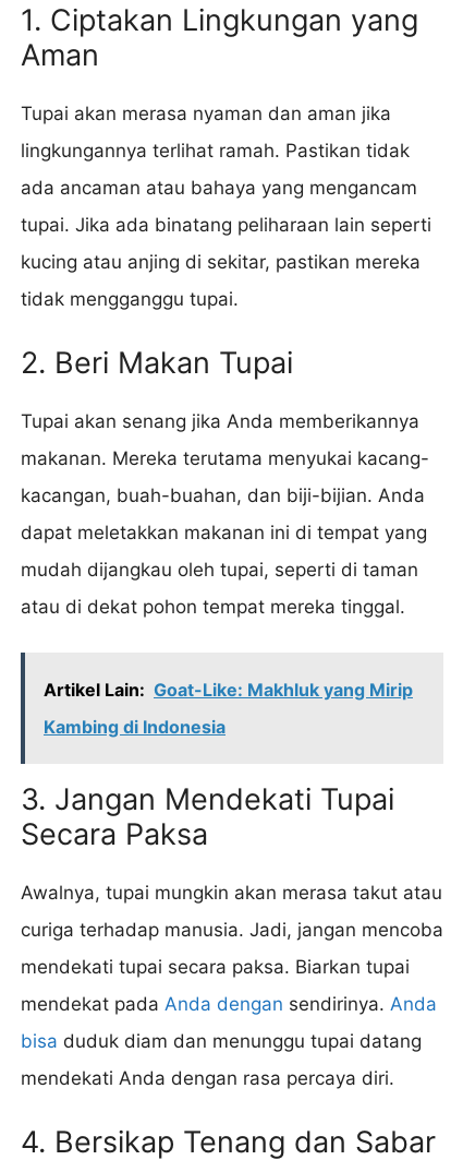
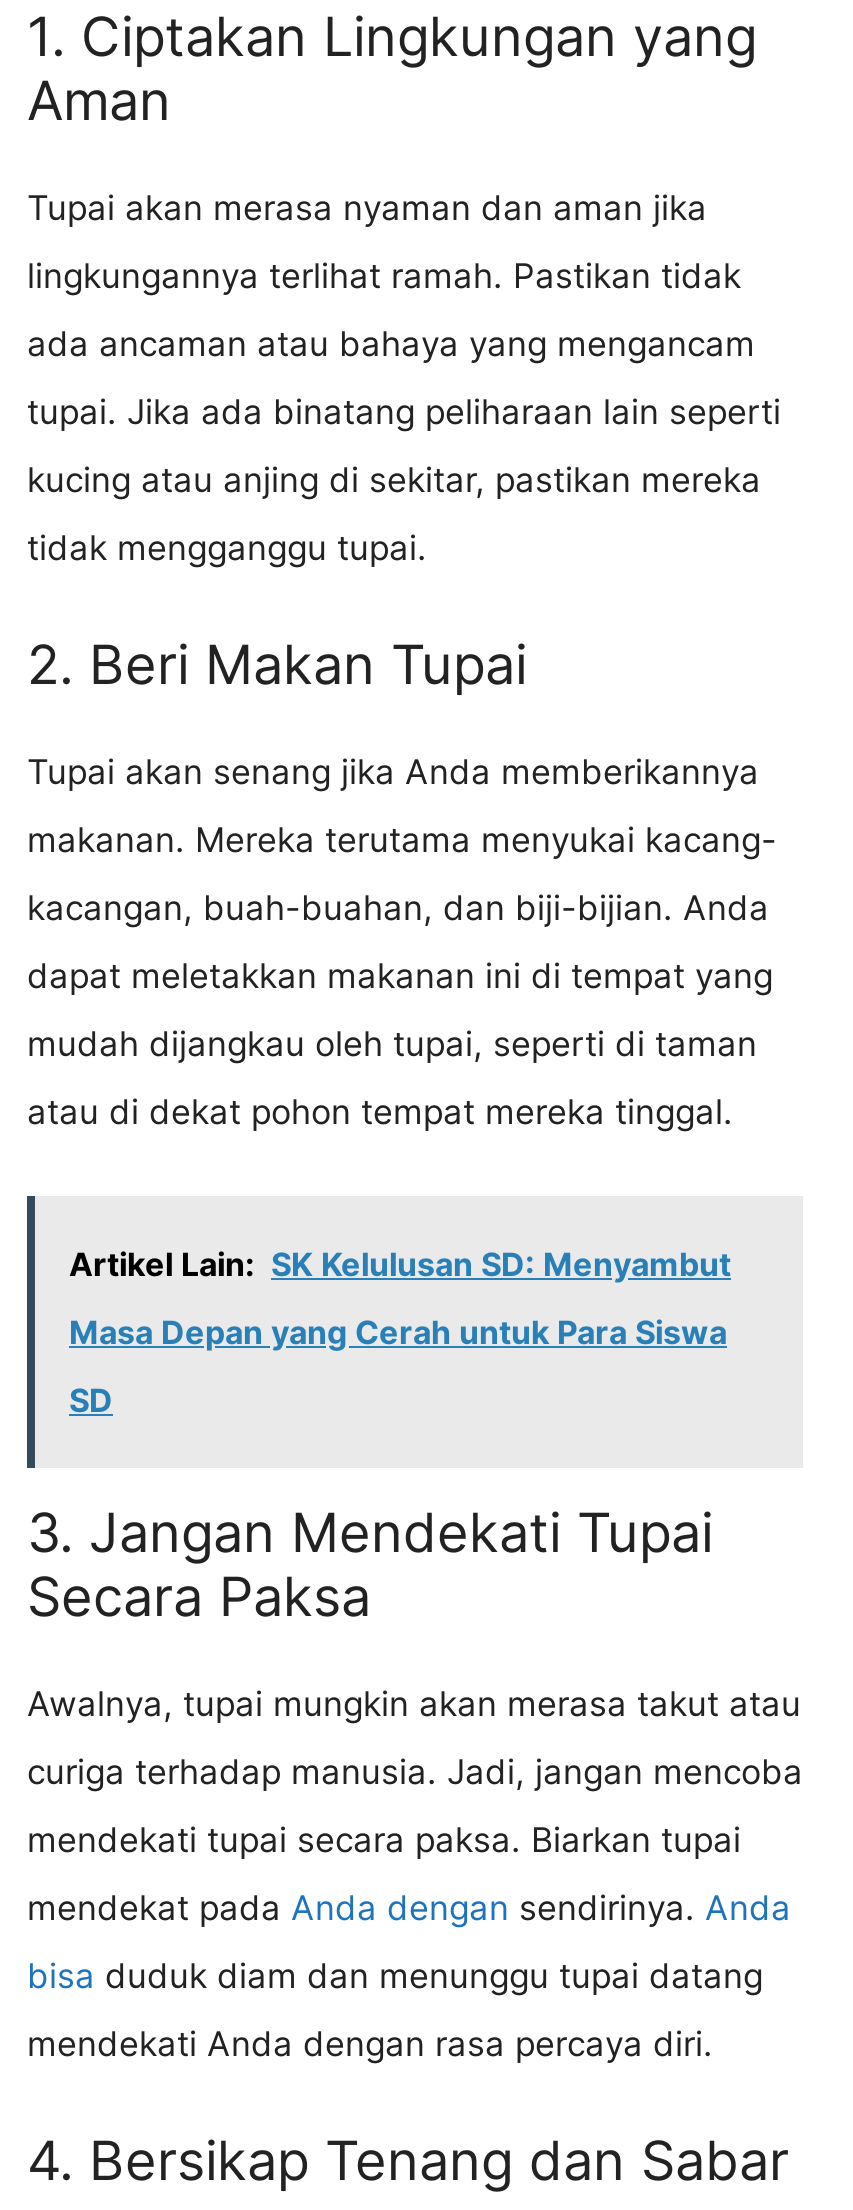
- Artikel Lain: Goat-Like: Makhluk yang Mirip
- Kambing di Indonesia
+ Artikel Lain: SK Kelulusan SD: Menyambut
+ Masa Depan yang Cerah untuk Para Siswa
+ SD
